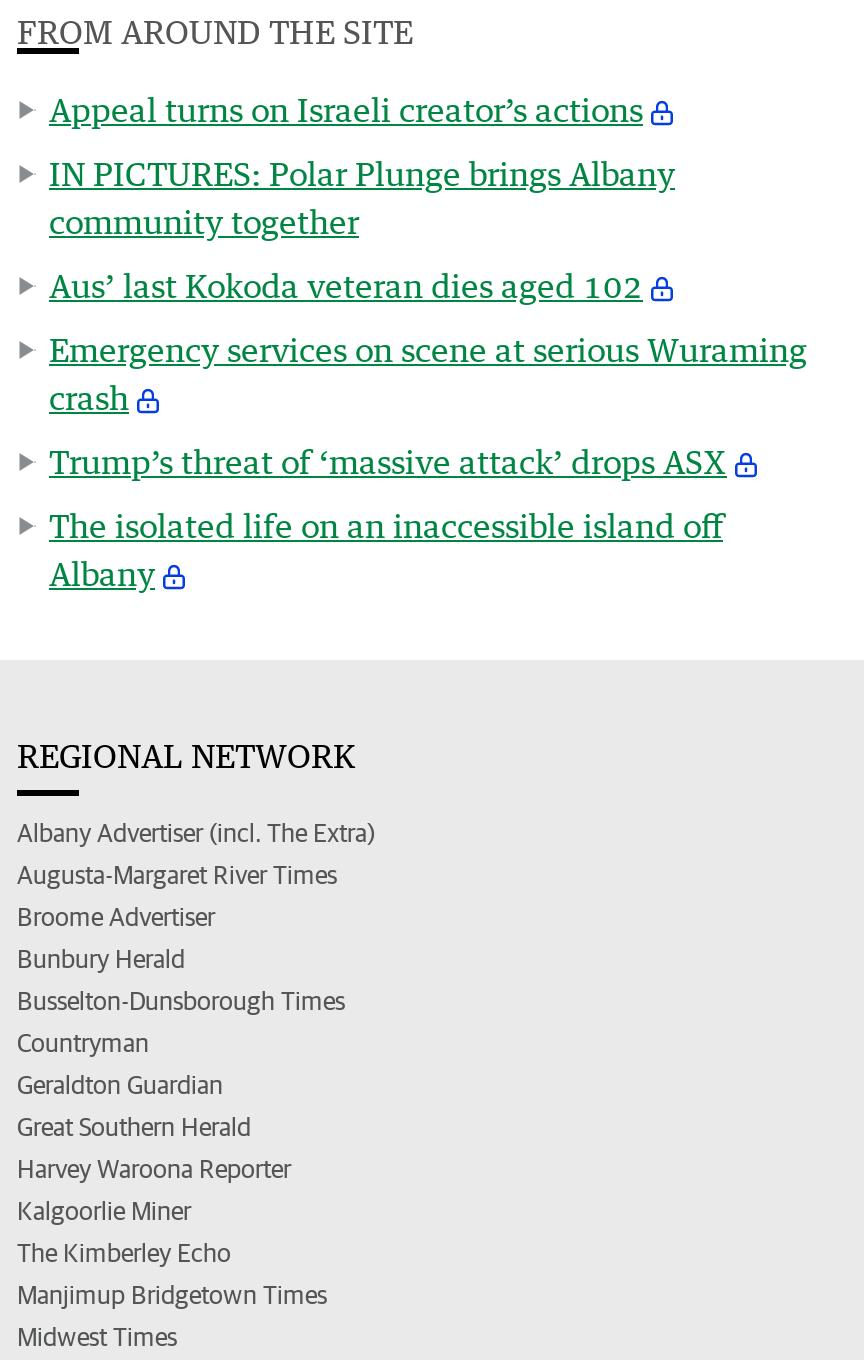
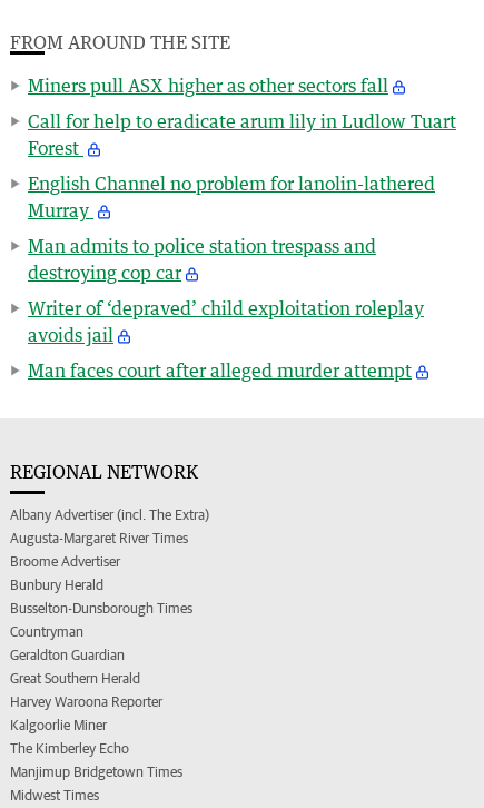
- Appeal turns on Israeli creator’s actions
+ Miners pull ASX higher as other sectors fall

- IN PICTURES: Polar Plunge brings Albany
- community together
+ Call for help to eradicate arum lily in Ludlow Tuart
+ Forest

- Aus’ last Kokoda veteran dies aged 102
+ English Channel no problem for lanolin-lathered
+ Murray

- Emergency services on scene at serious Wuraming
- crash
+ Man admits to police station trespass and
+ destroying cop car

- Trump’s threat of ‘massive attack’ drops ASX
+ Writer of ‘depraved’ child exploitation roleplay
+ avoids jail

- The isolated life on an inaccessible island off
- Albany
+ Man faces court after alleged murder attempt
